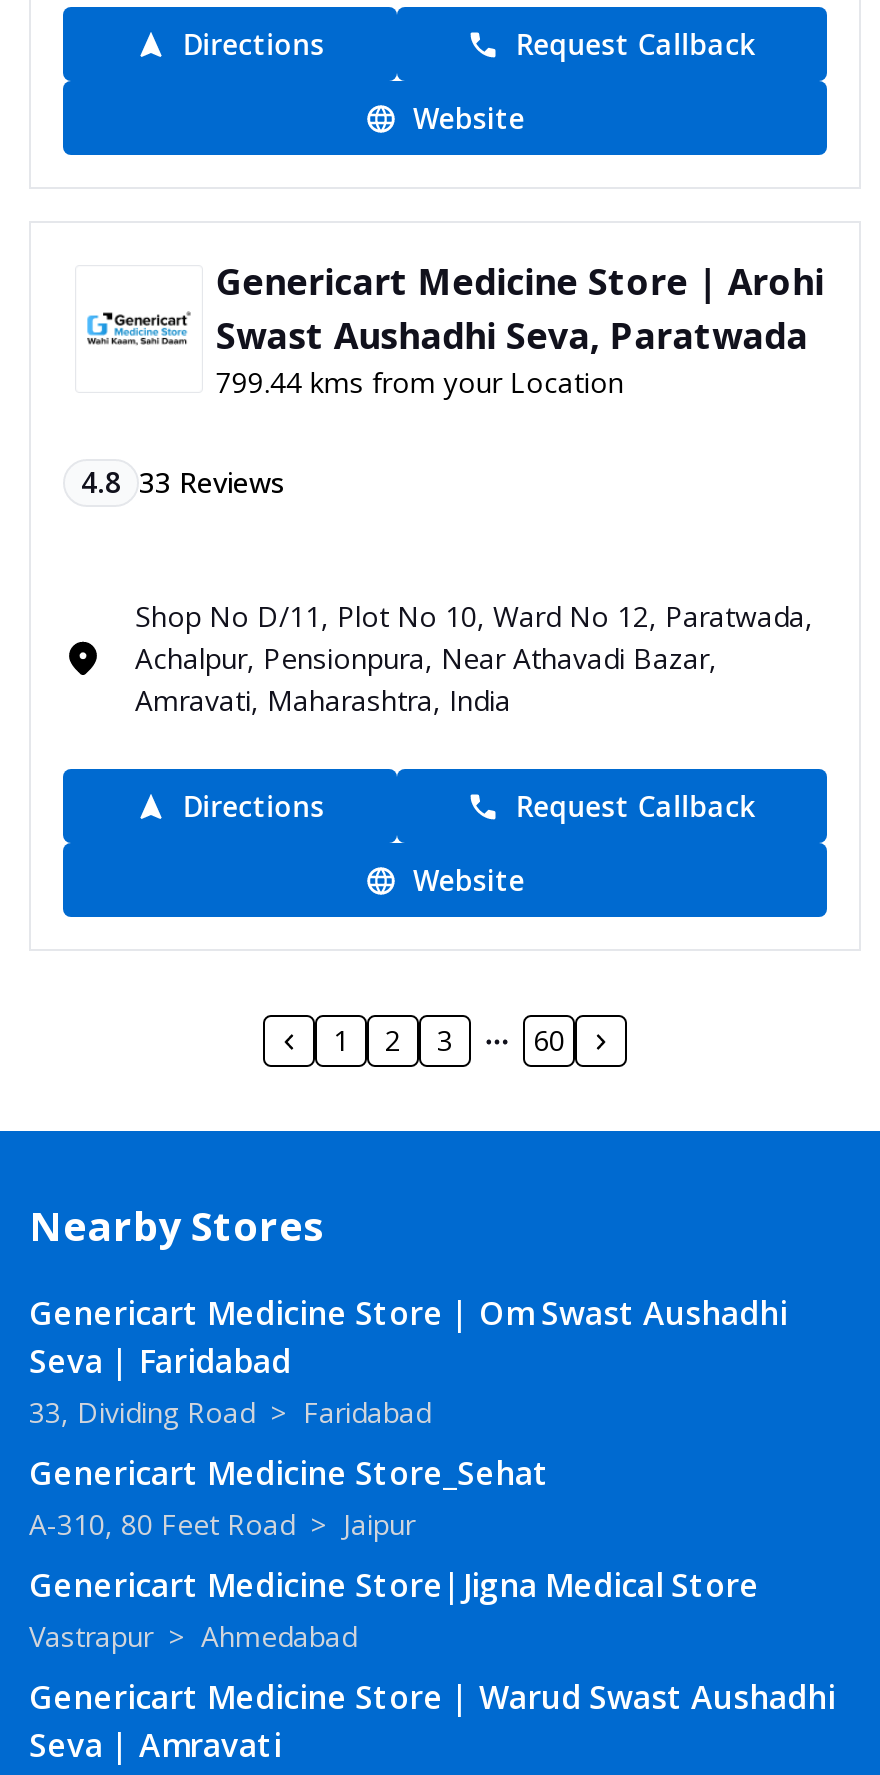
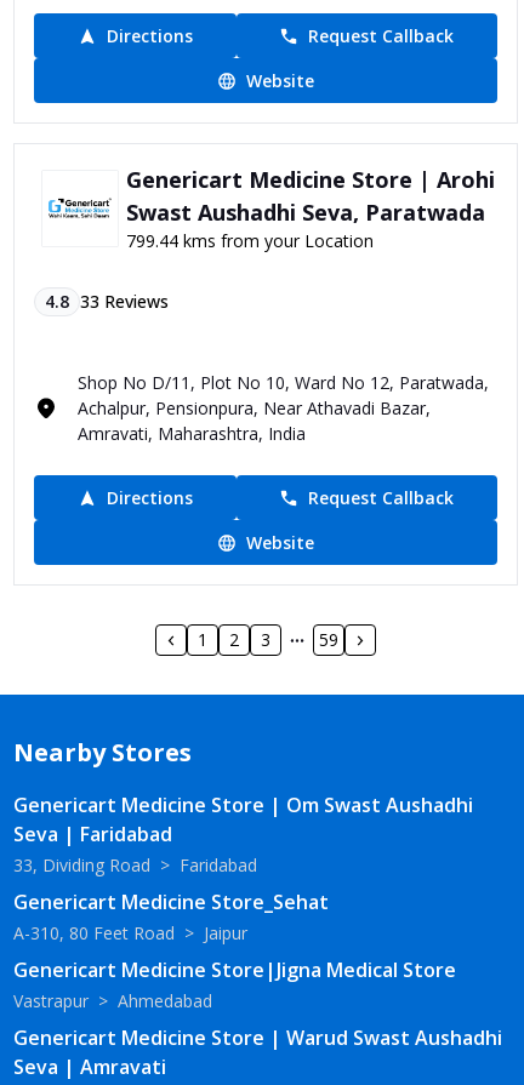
- 60
+ 59
